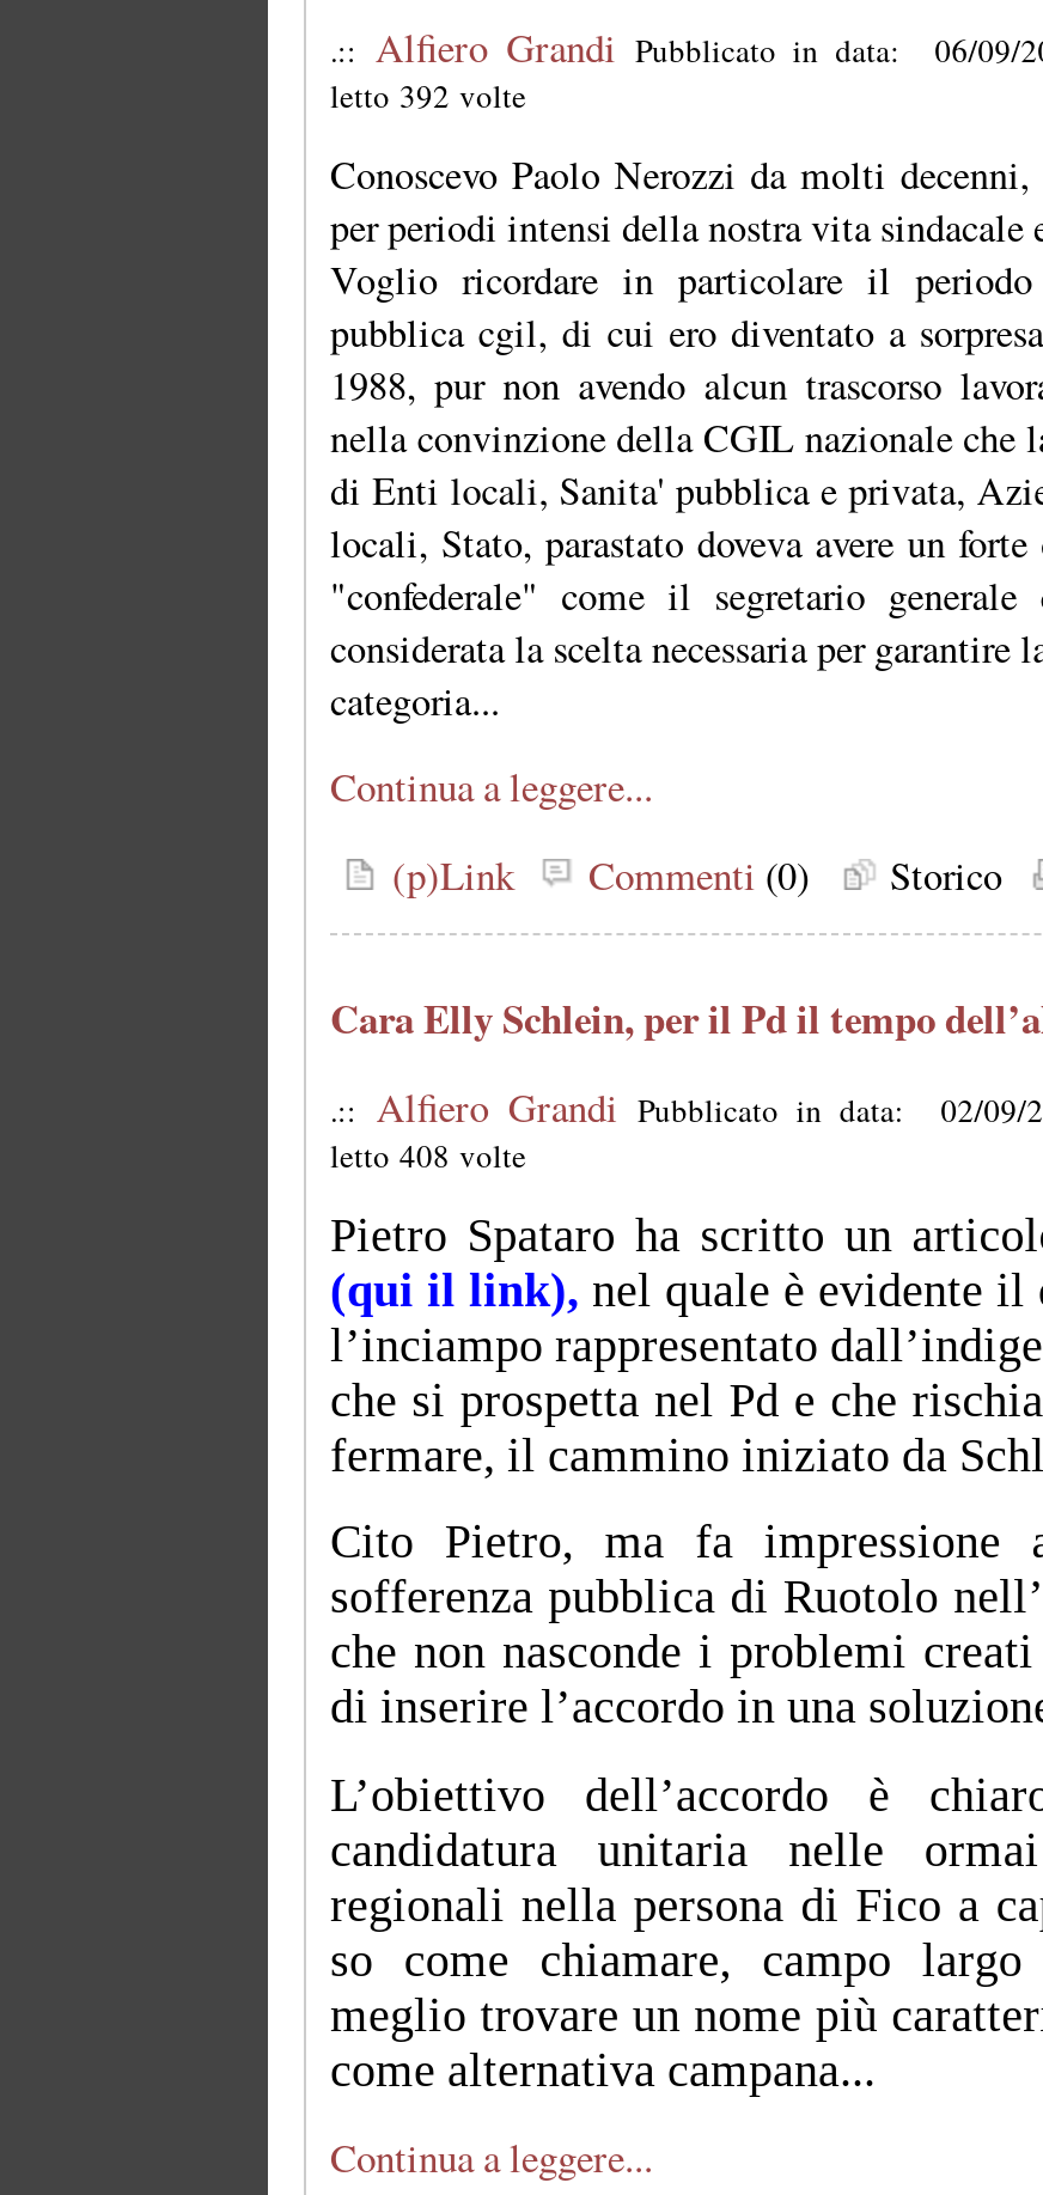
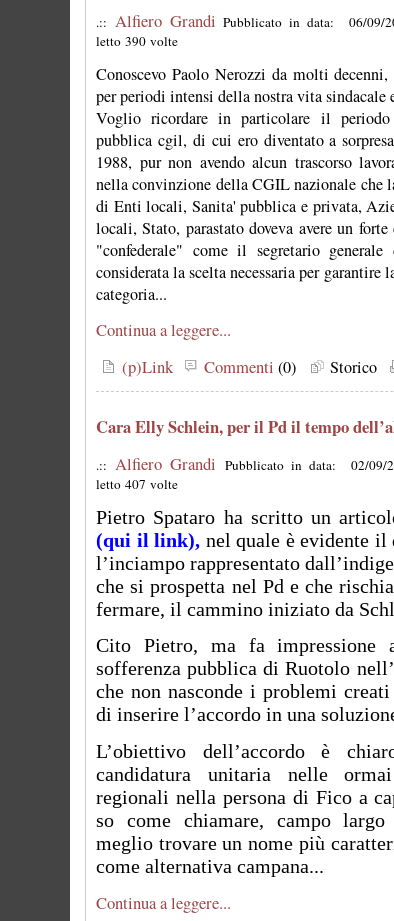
- letto 392 volte
+ letto 390 volte

- letto 408 volte
+ letto 407 volte
